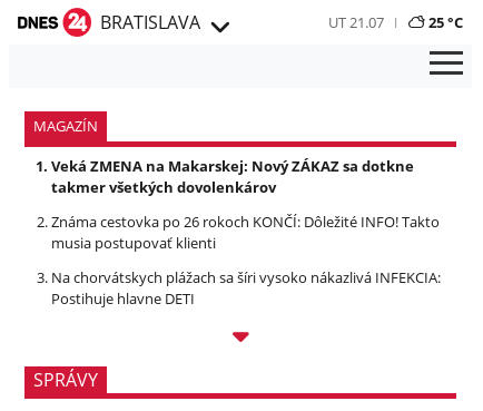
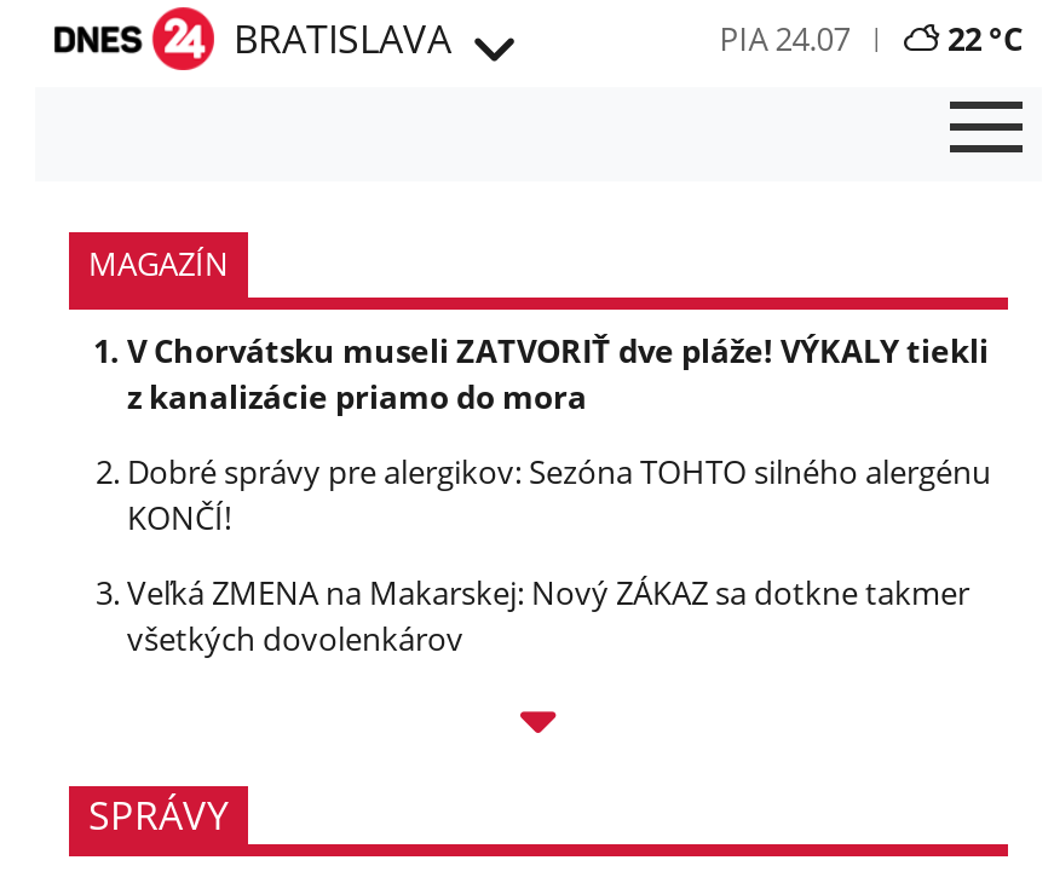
- UT 21.07
- 25 °C
+ PIA 24.07
+ 22 °C

- Veká ZMENA na Makarskej: Nový ZÁKAZ sa dotkne
- takmer všetkých dovolenkárov
+ V Chorvátsku museli ZATVORIŤ dve pláže! VÝKALY tiekli
+ z kanalizácie priamo do mora

- Známa cestovka po 26 rokoch KONČÍ: Dôležité INFO! Takto
- musia postupovať klienti
+ Dobré správy pre alergikov: Sezóna TOHTO silného alergénu
+ KONČÍ!

- Na chorvátskych plážach sa šíri vysoko nákazlivá INFEKCIA:
- Postihuje hlavne DETI
+ Veľká ZMENA na Makarskej: Nový ZÁKAZ sa dotkne takmer
+ všetkých dovolenkárov
